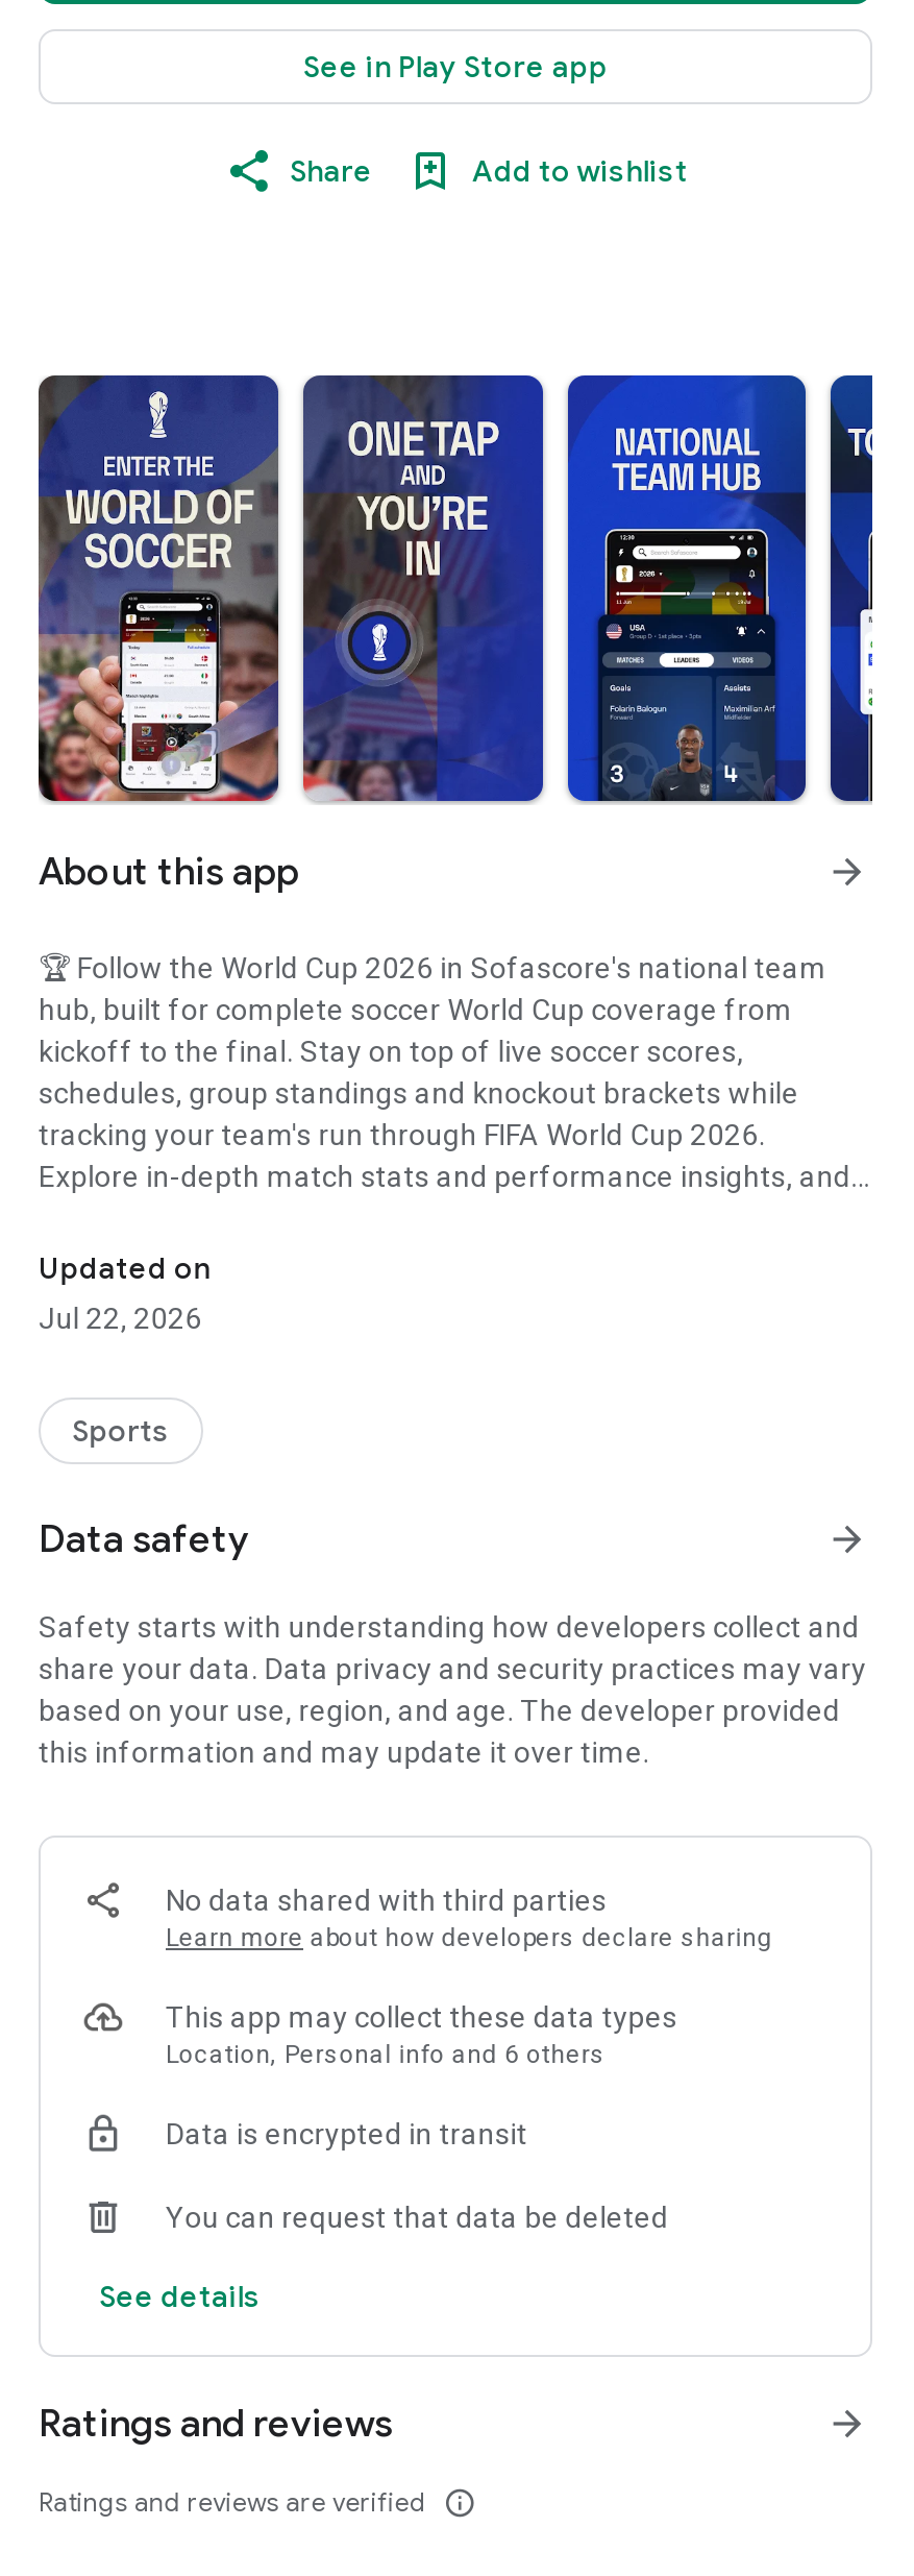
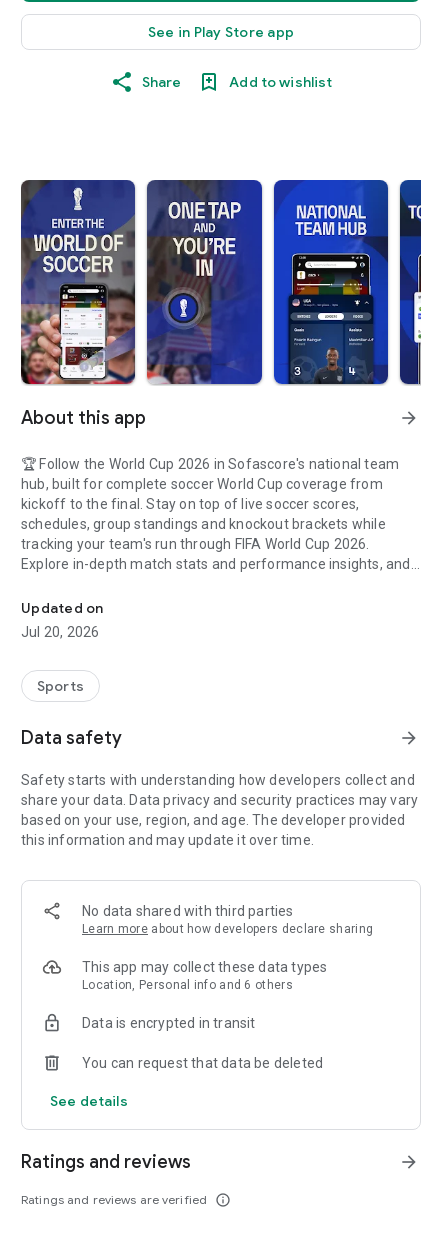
- Jul 22, 2026
+ Jul 20, 2026
